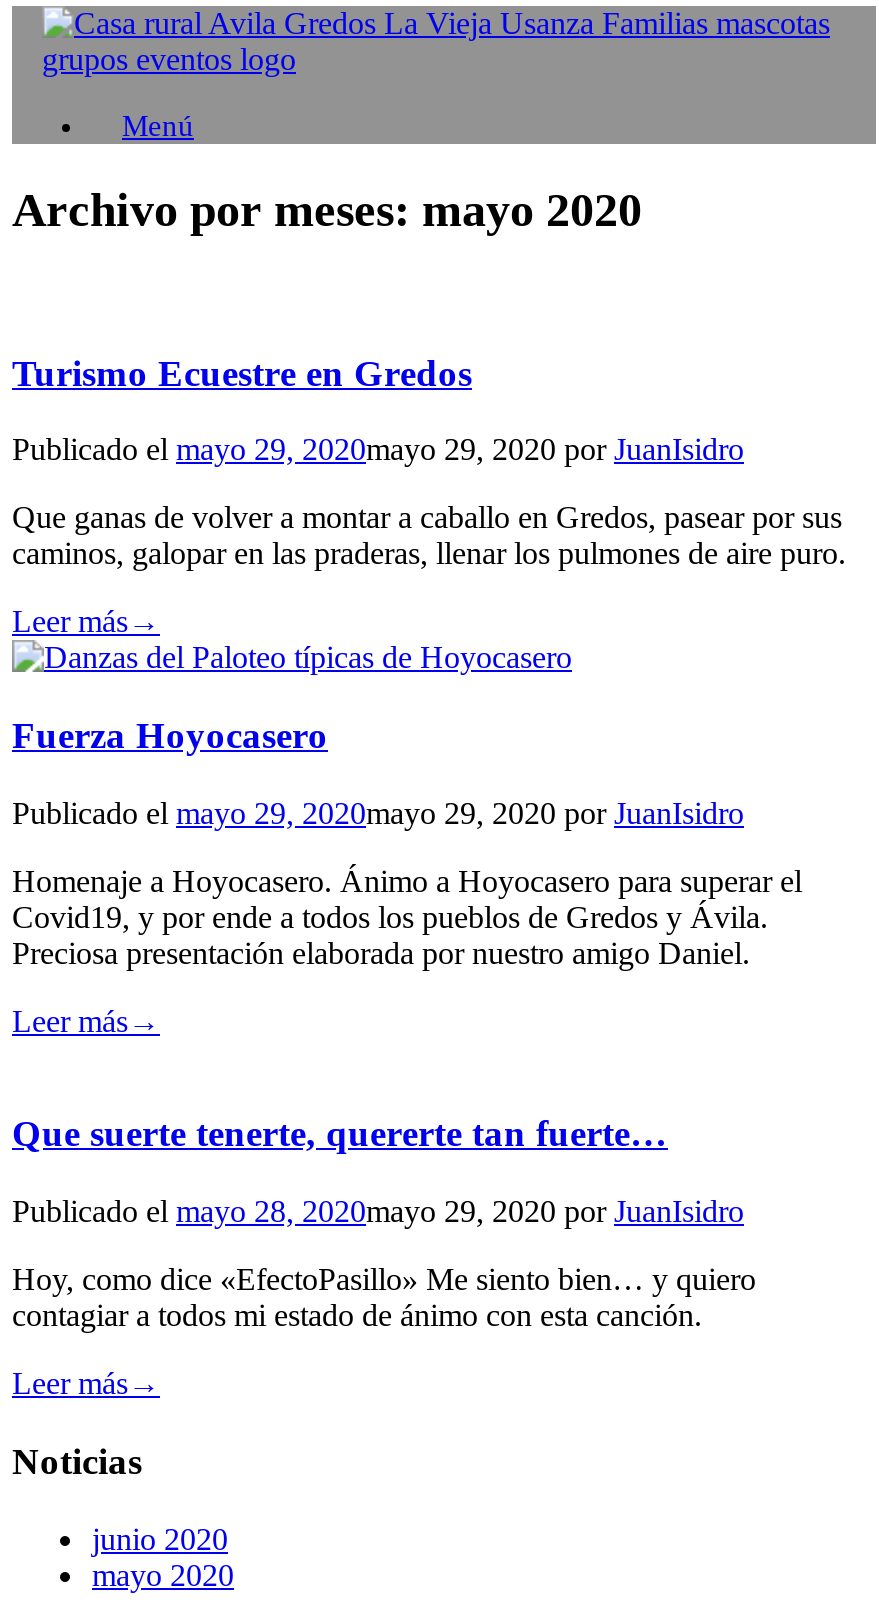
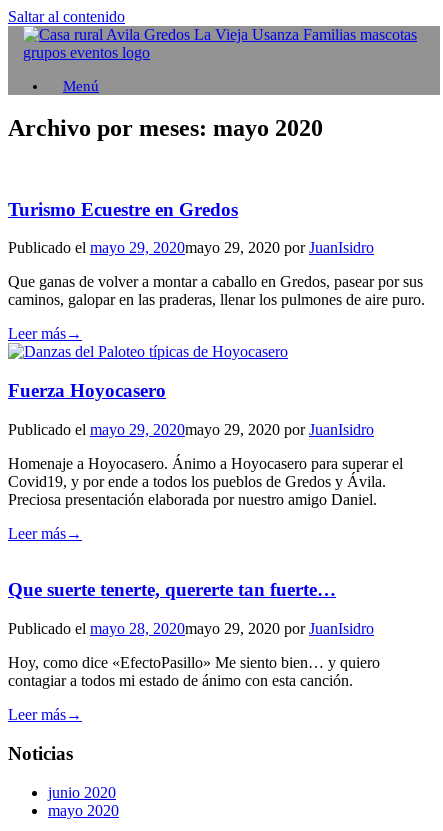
+ Saltar al contenido
